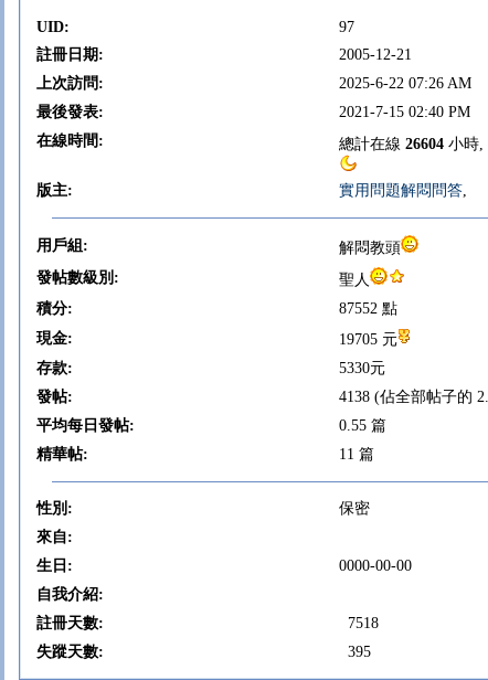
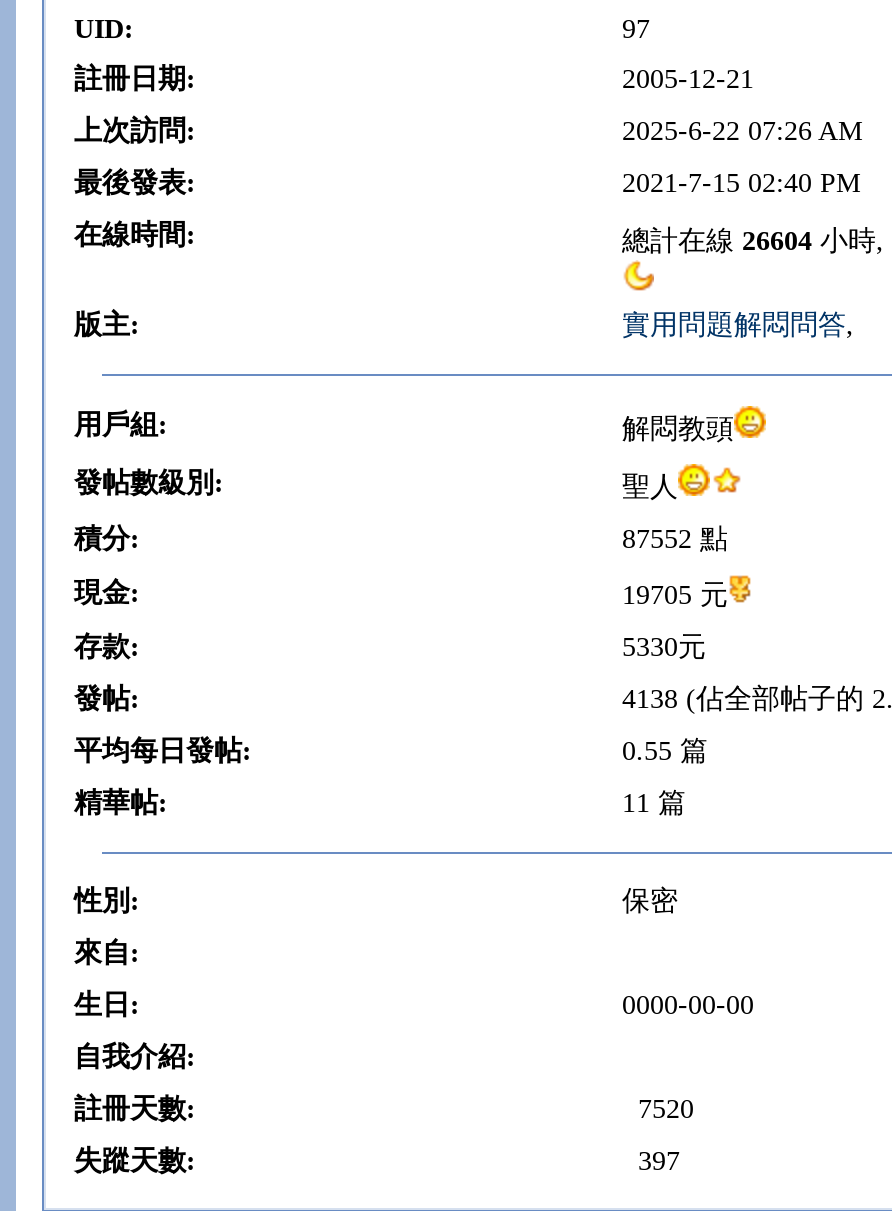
- 7518
+ 7520

- 395
+ 397
